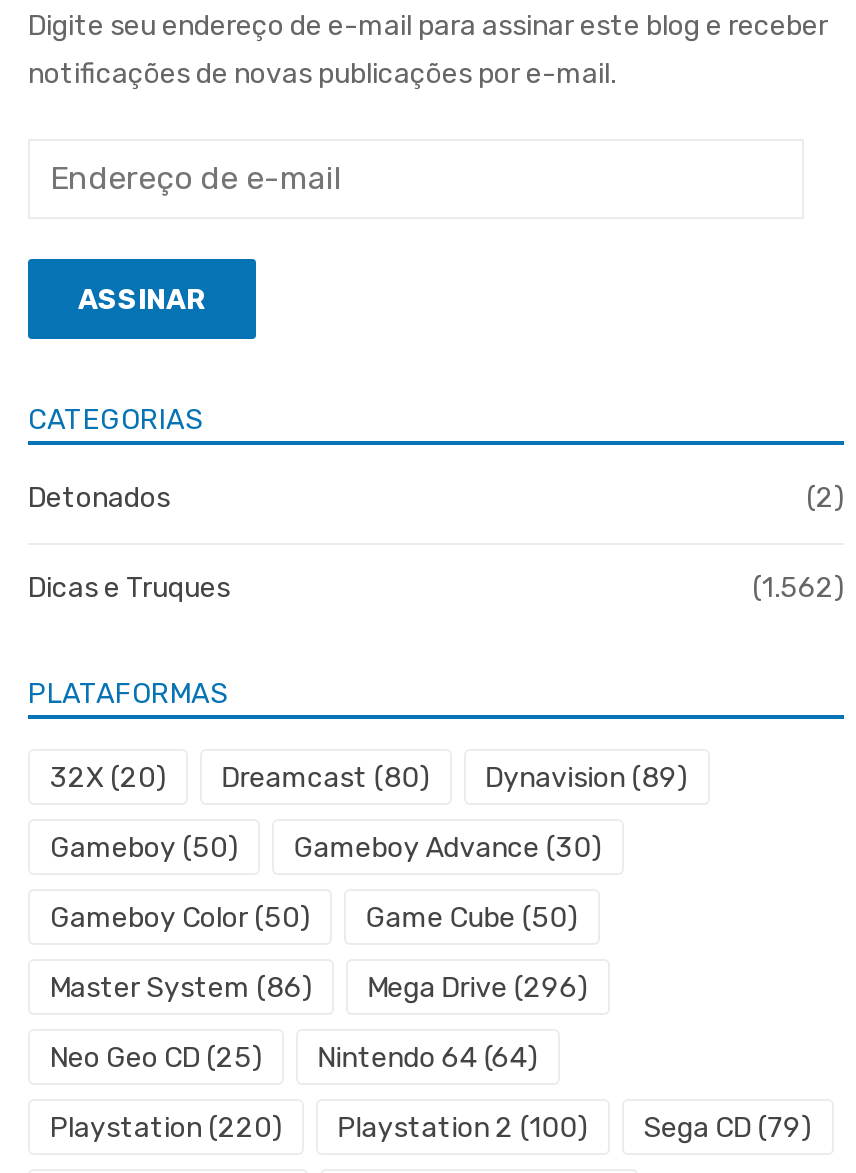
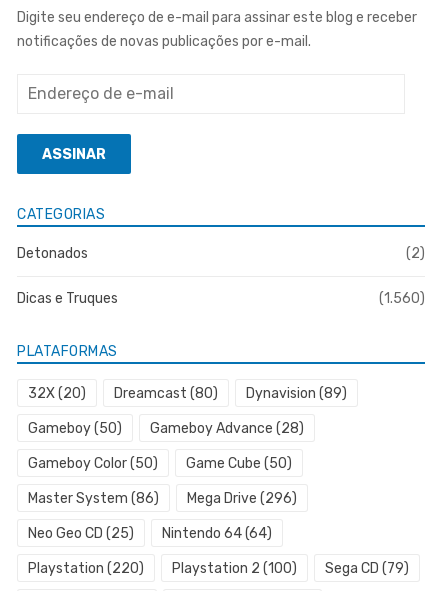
- (1.562)
+ (1.560)

- Gameboy Advance (30)
+ Gameboy Advance (28)
